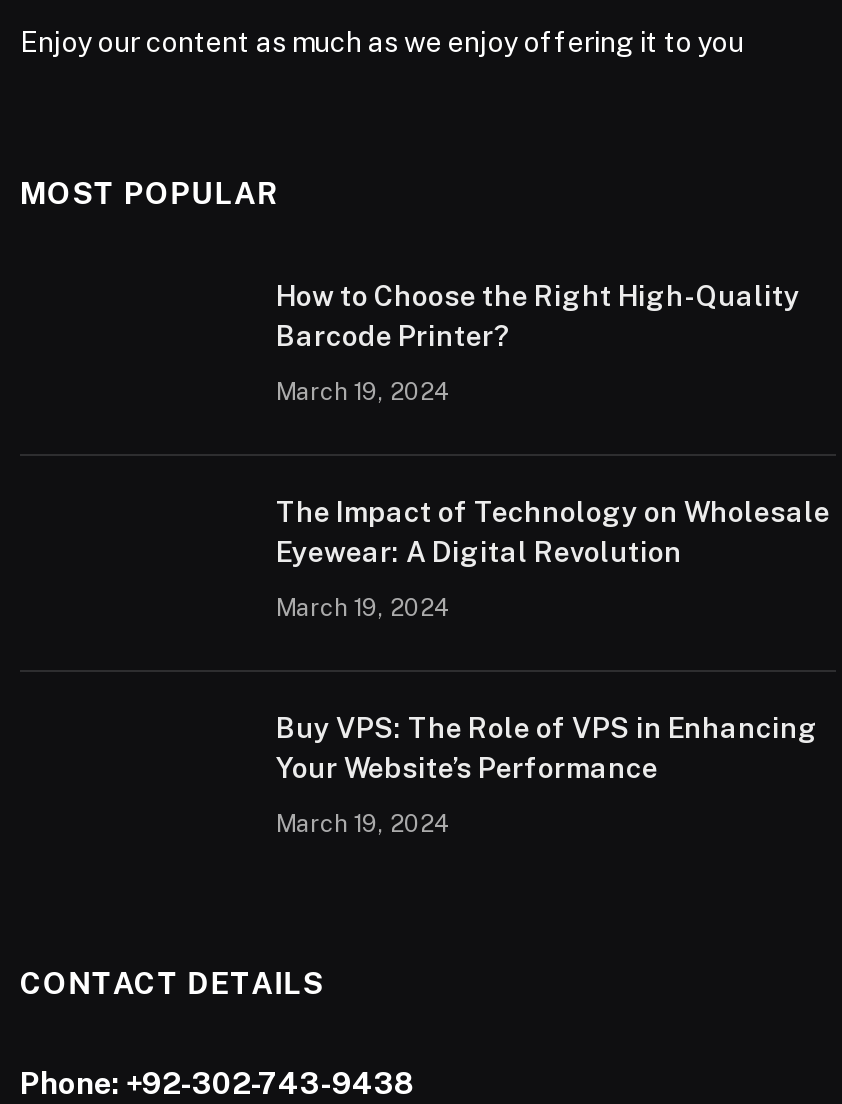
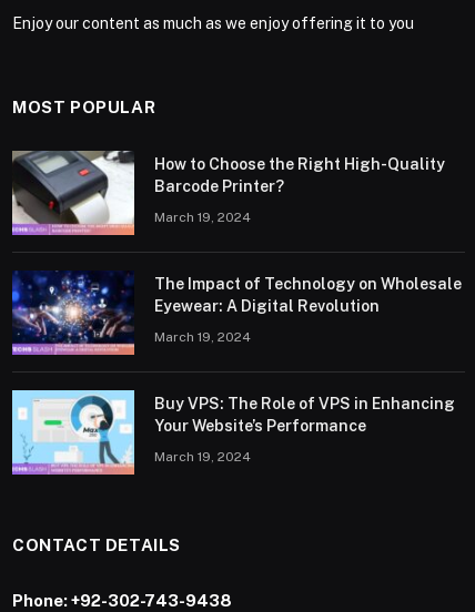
+ [image]

+ [image]

+ [image]
